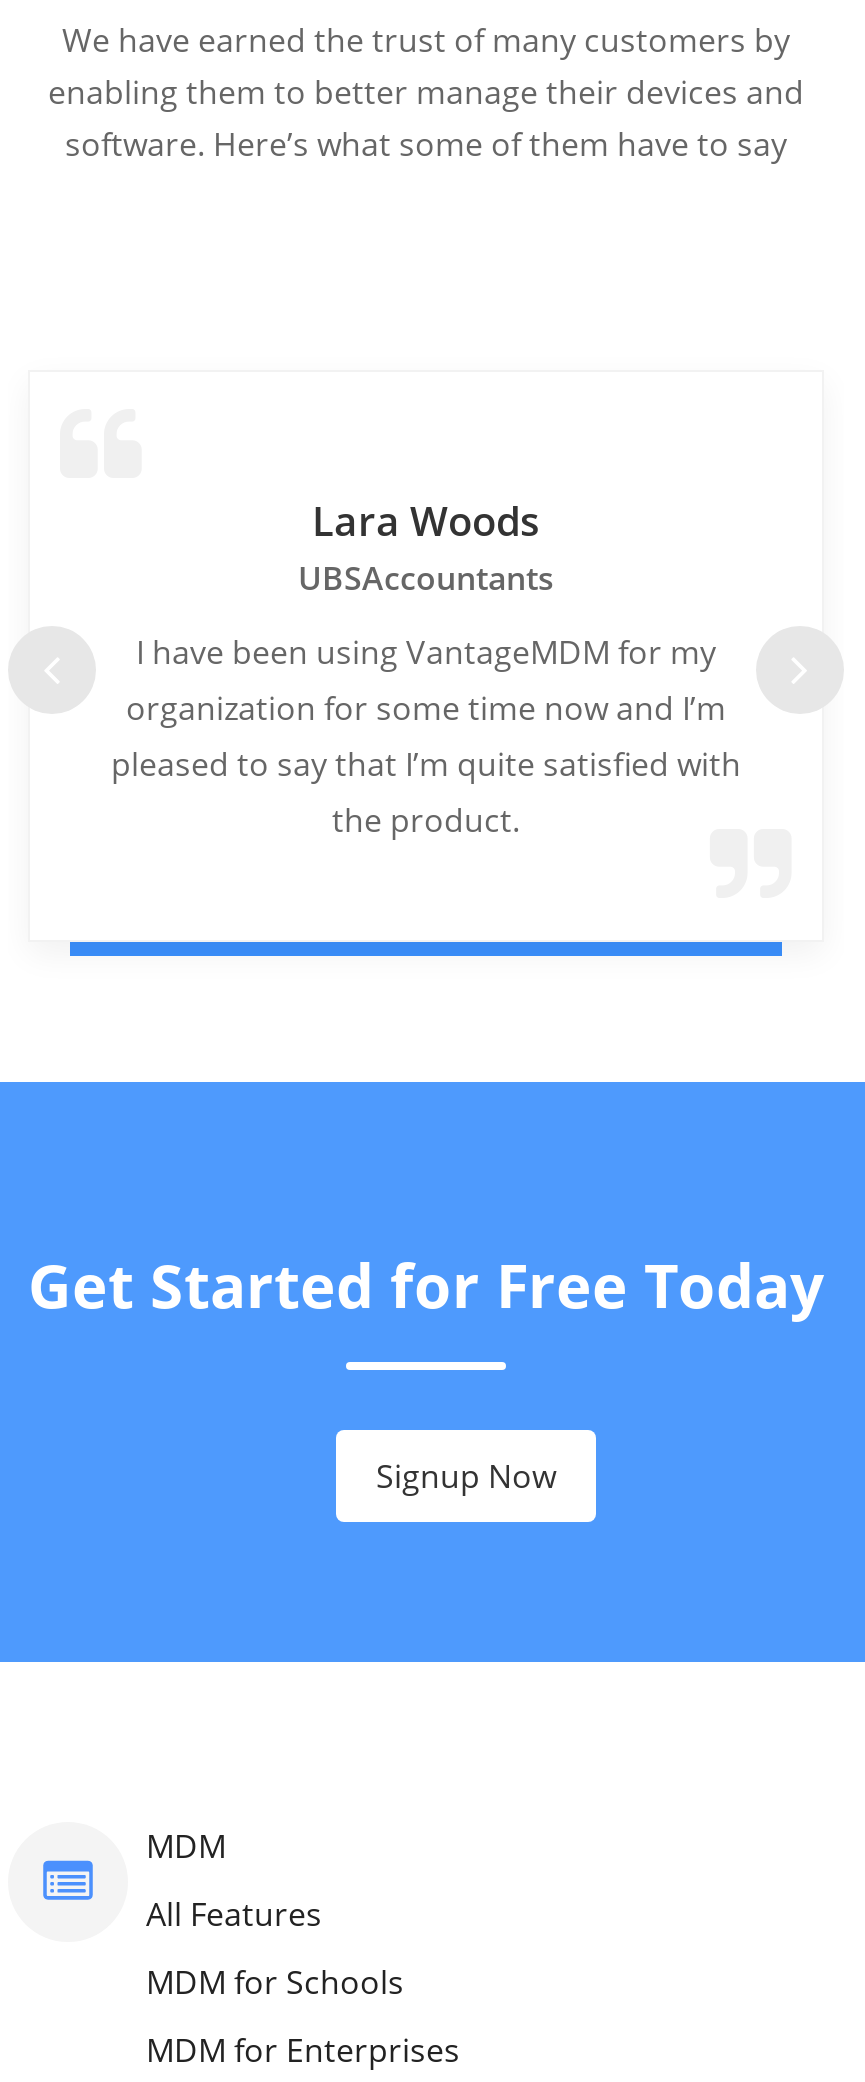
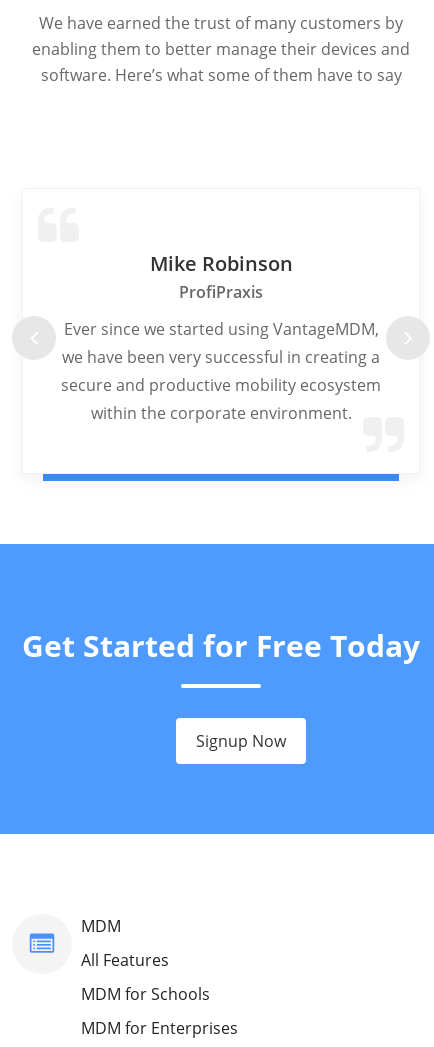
- Lara Woods
- UBSAccountants
+ Mike Robinson
+ ProfiPraxis

- I have been using VantageMDM for my
- organization for some time now and I’m
- pleased to say that I’m quite satisfied with
- the product.
+ Ever since we started using VantageMDM,
+ we have been very successful in creating a
+ secure and productive mobility ecosystem
+ within the corporate environment.
